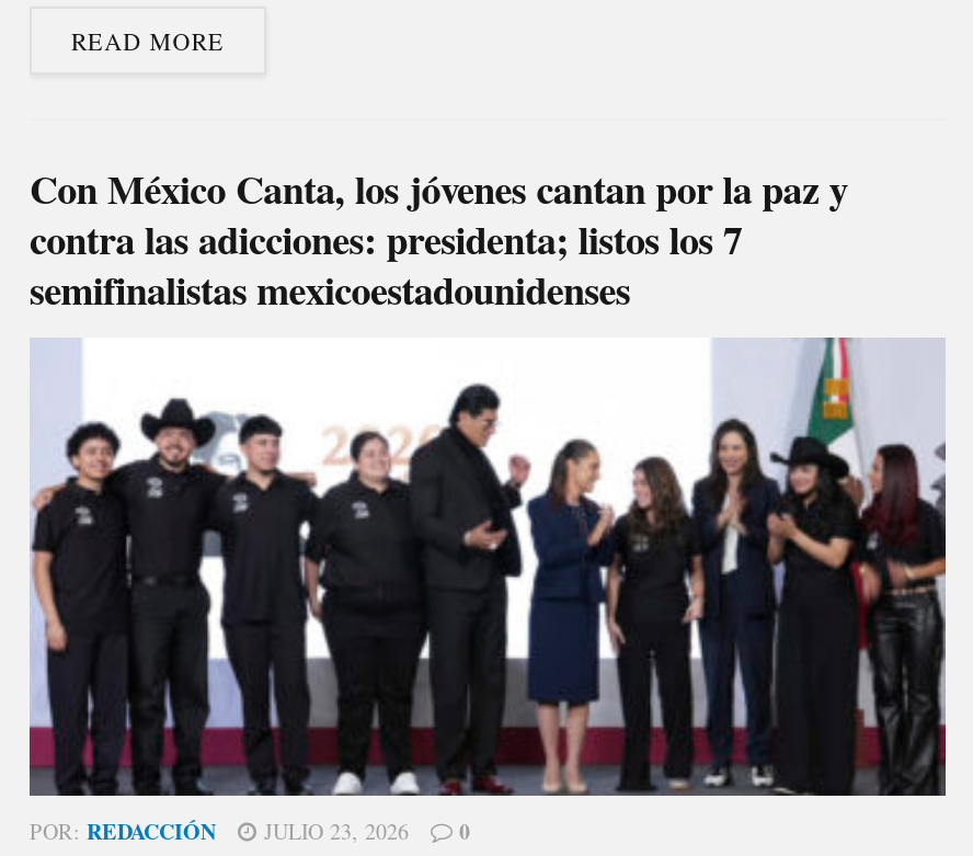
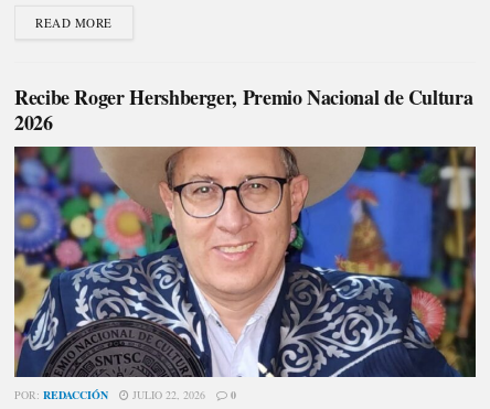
- Con México Canta, los jóvenes cantan por la paz y
- contra las adicciones: presidenta; listos los 7
- semifinalistas mexicoestadounidenses
+ Recibe Roger Hershberger, Premio Nacional de Cultura
+ 2026

- [image]
- POR: REDACCIÓN JULIO 23, 2026 0
+ [image]
+ POR: REDACCIÓN JULIO 22, 2026 0
